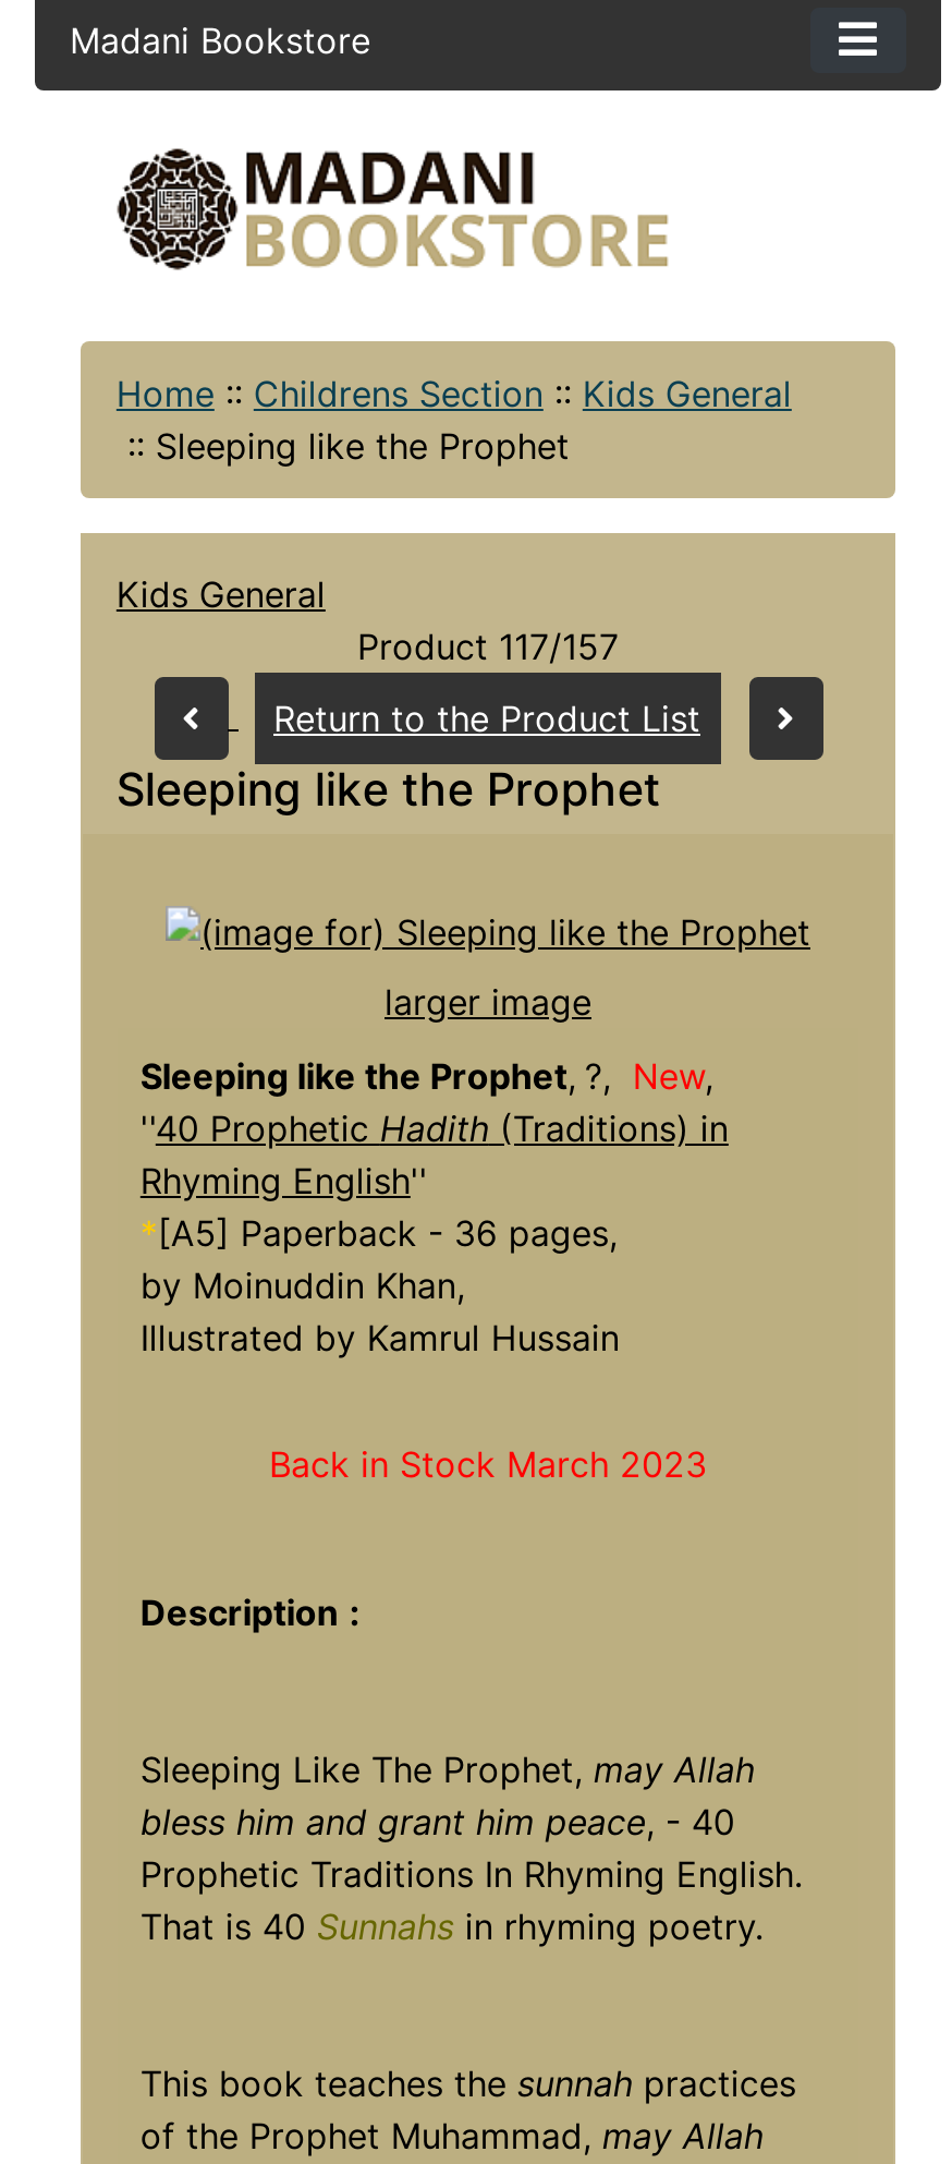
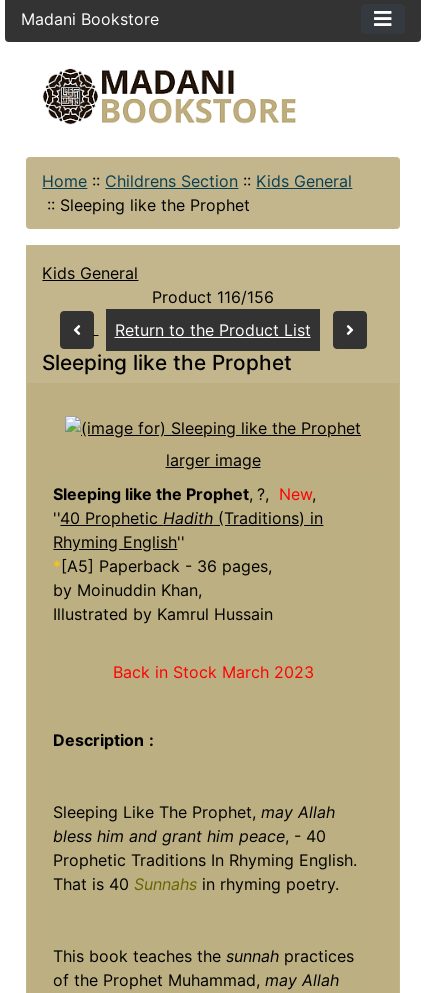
- Product 117/157
+ Product 116/156
